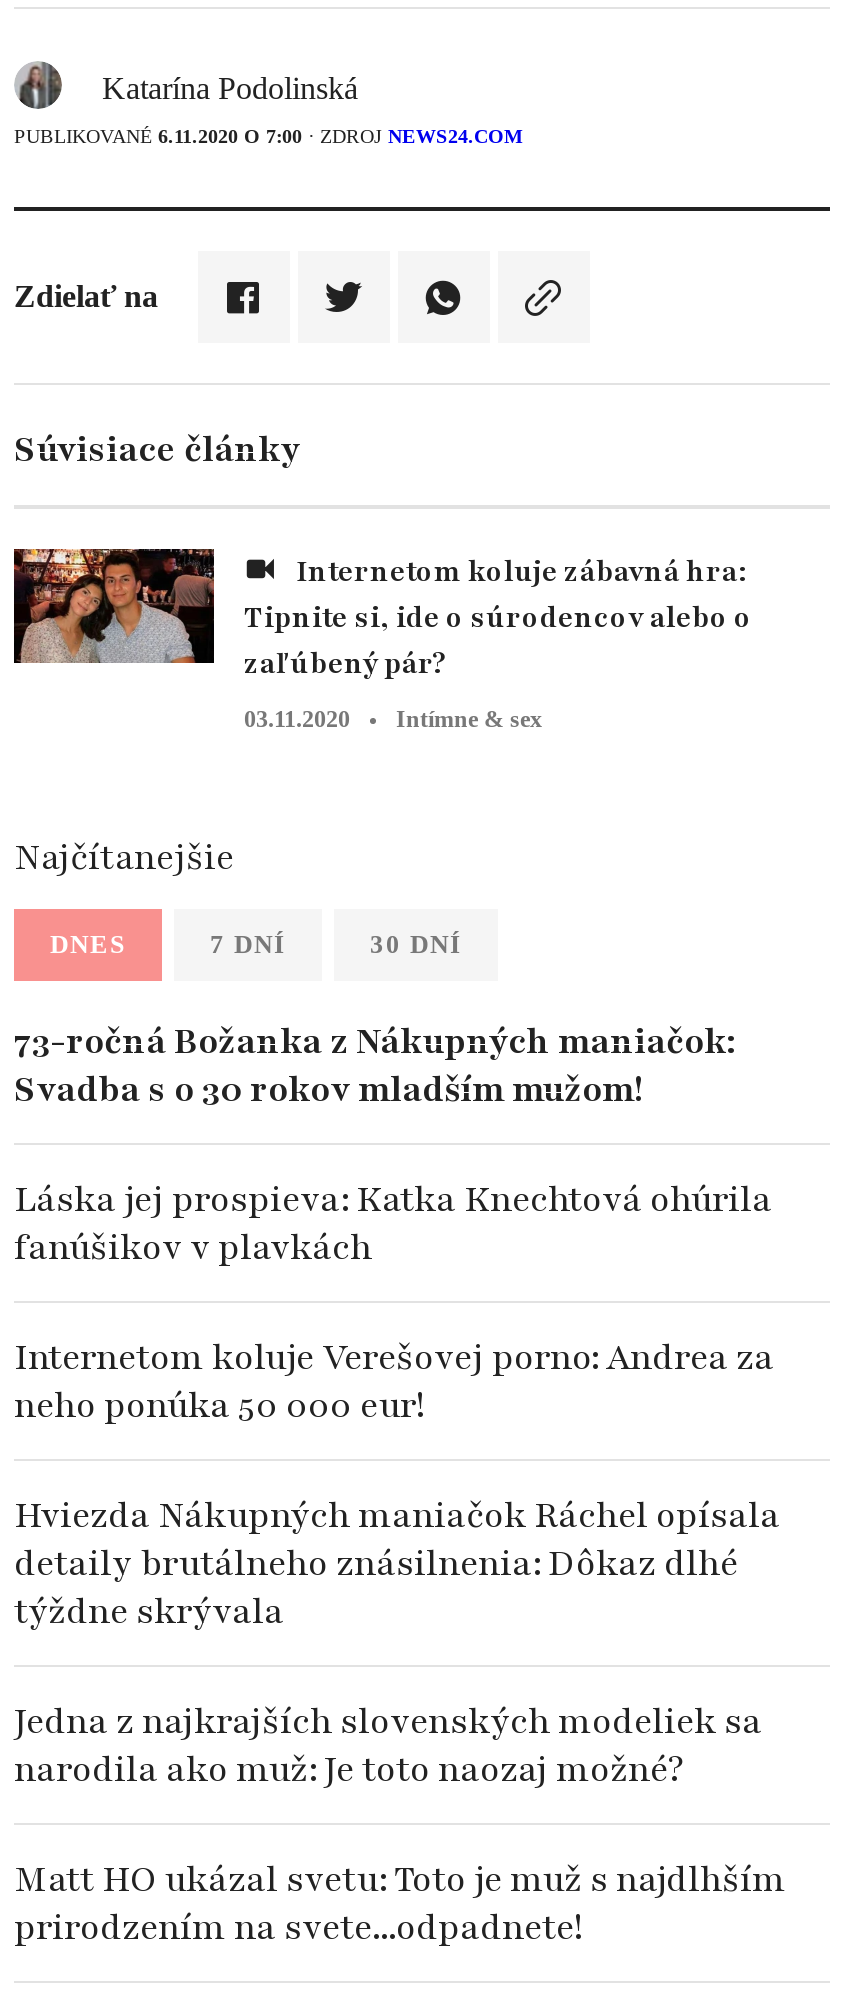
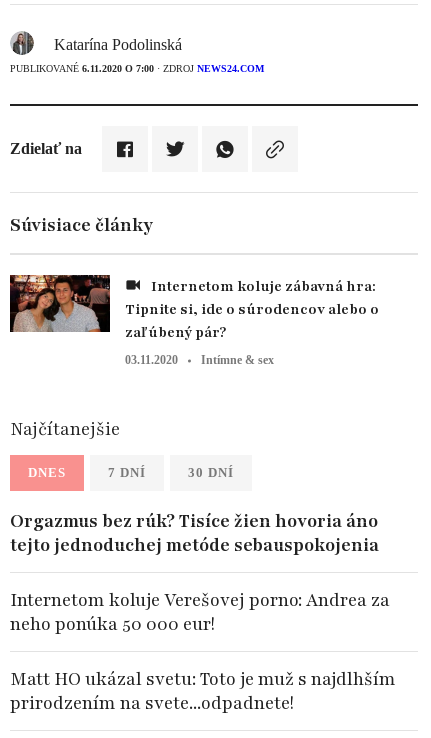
- 73-ročná Božanka z Nákupných maniačok:
- Svadba s o 30 rokov mladším mužom!
- Láska jej prospieva: Katka Knechtová ohúrila
- fanúšikov v plavkách
+ Orgazmus bez rúk? Tisíce žien hovoria áno
+ tejto jednoduchej metóde sebauspokojenia

- Hviezda Nákupných maniačok Ráchel opísala
- detaily brutálneho znásilnenia: Dôkaz dlhé
- týždne skrývala
- Jedna z najkrajších slovenských modeliek sa
- narodila ako muž: Je toto naozaj možné?
